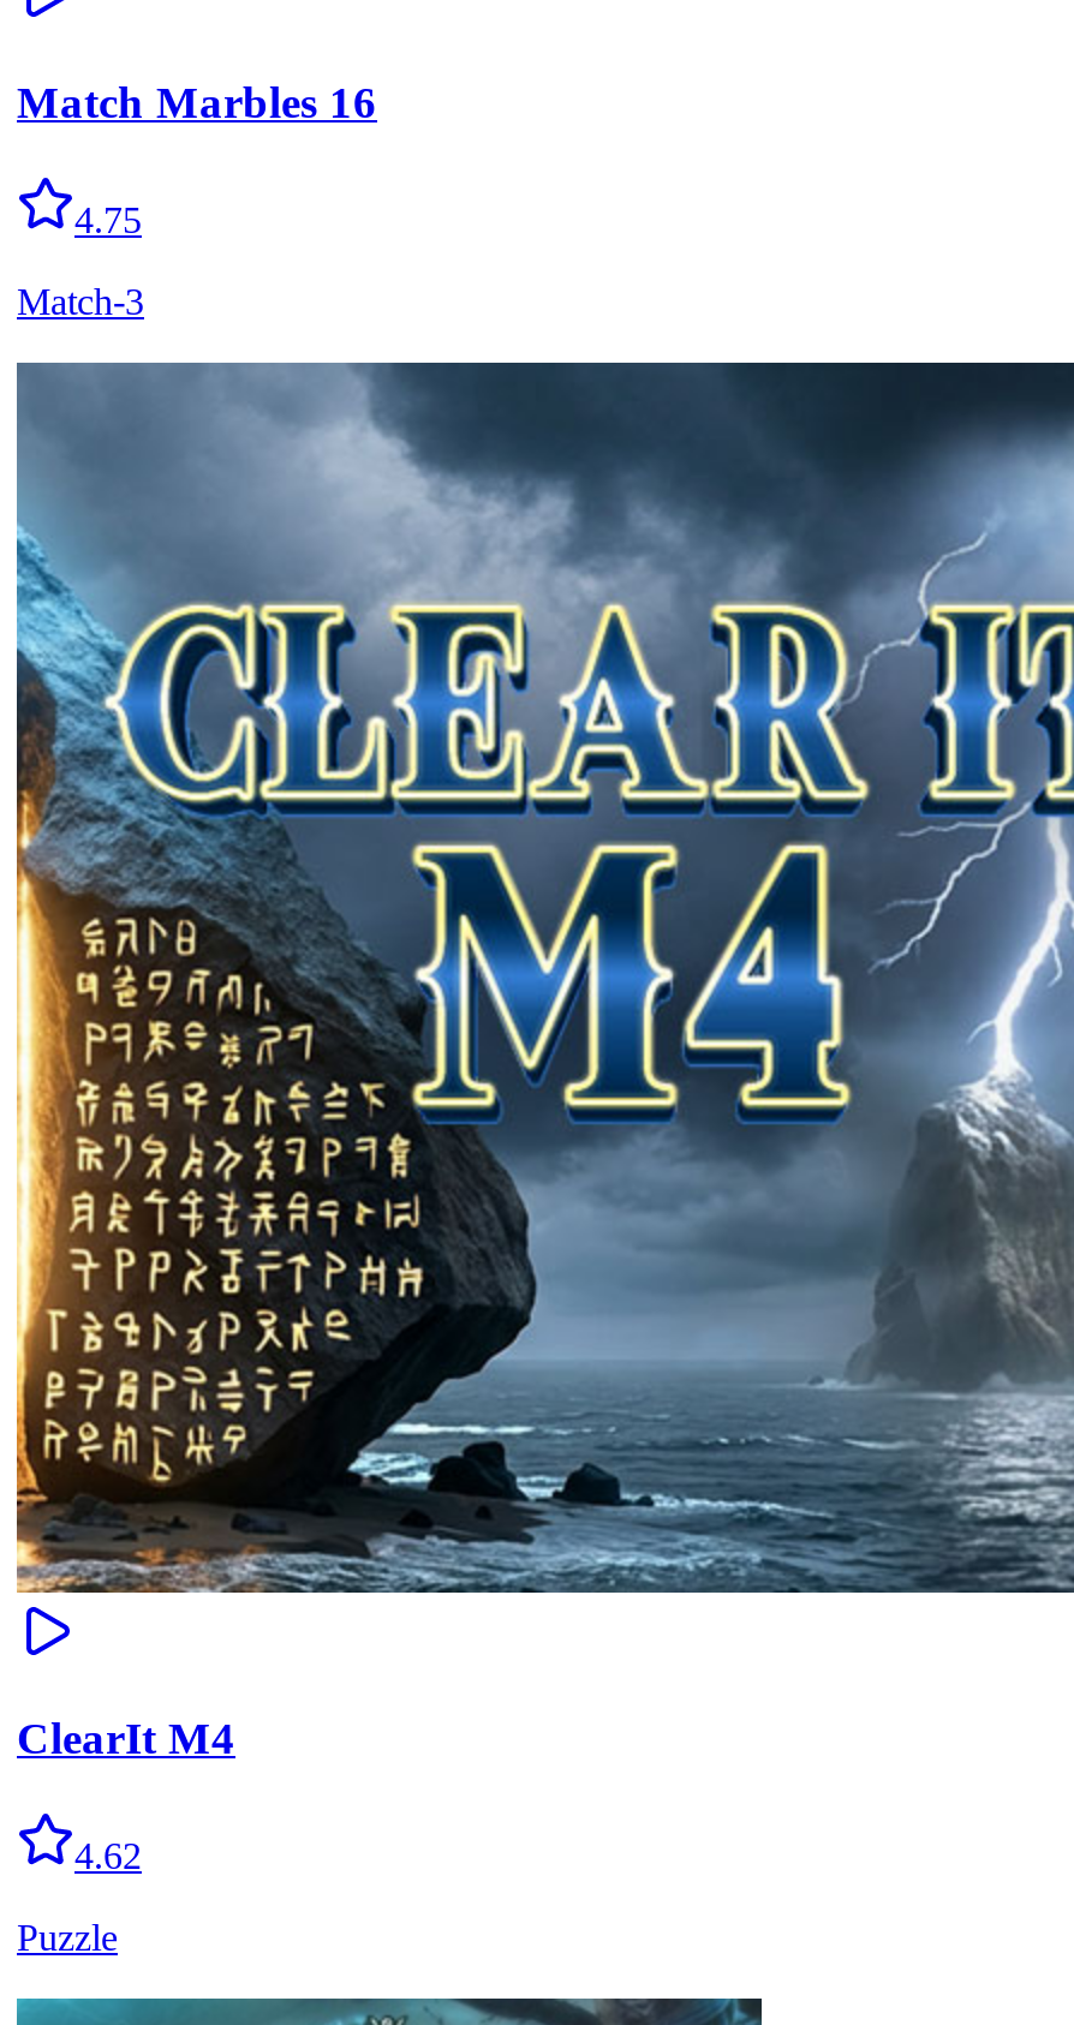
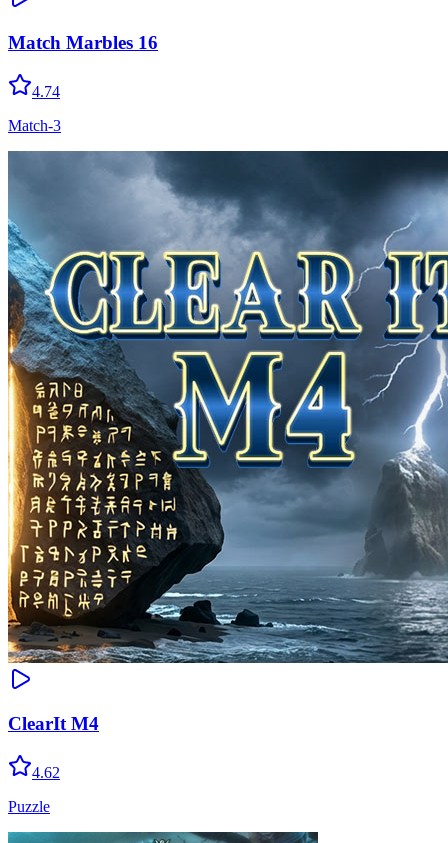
- 4.75
+ 4.74
